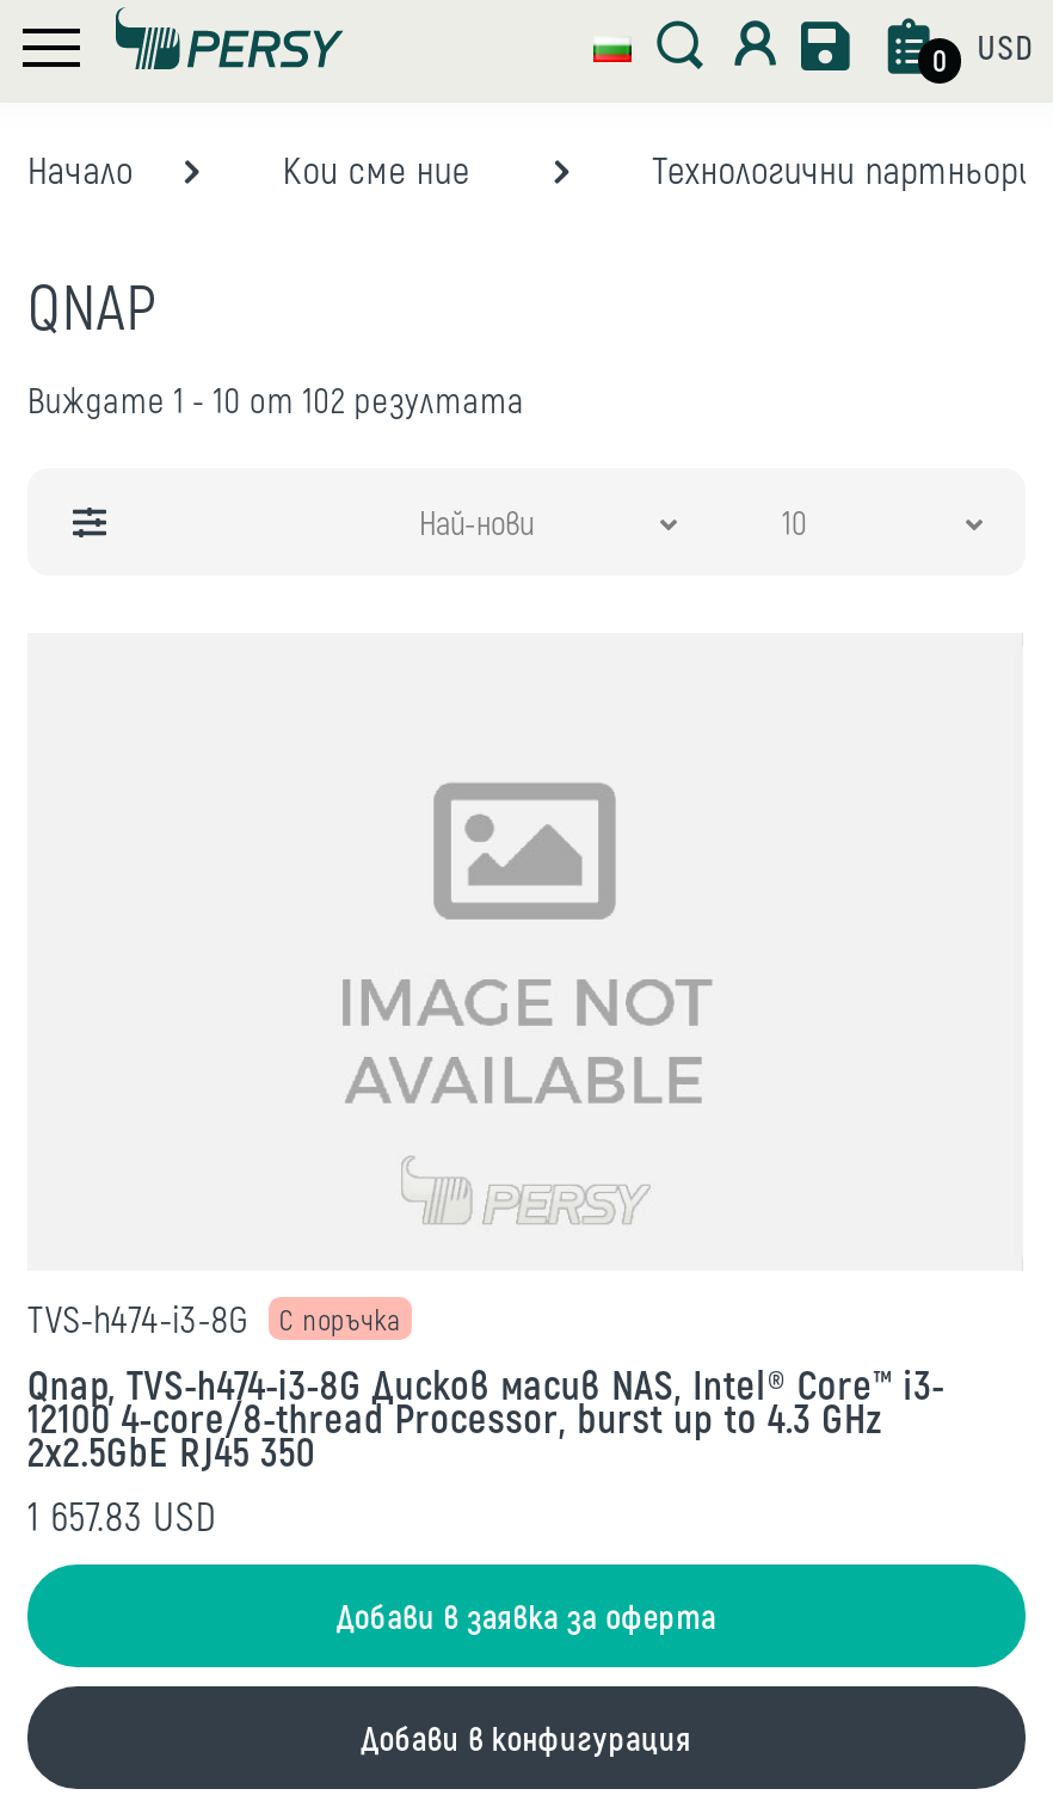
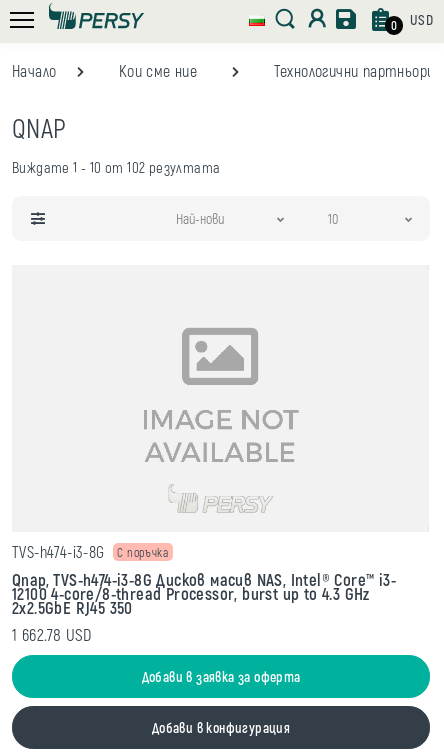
- 1 657.83 USD
+ 1 662.78 USD
